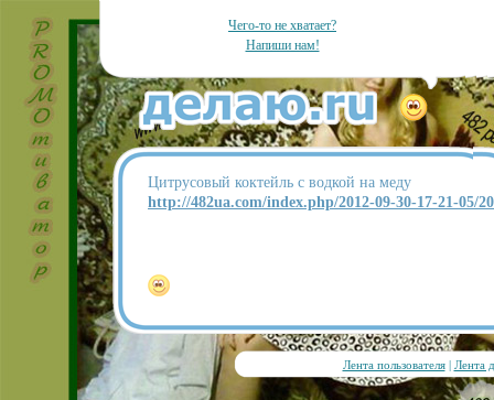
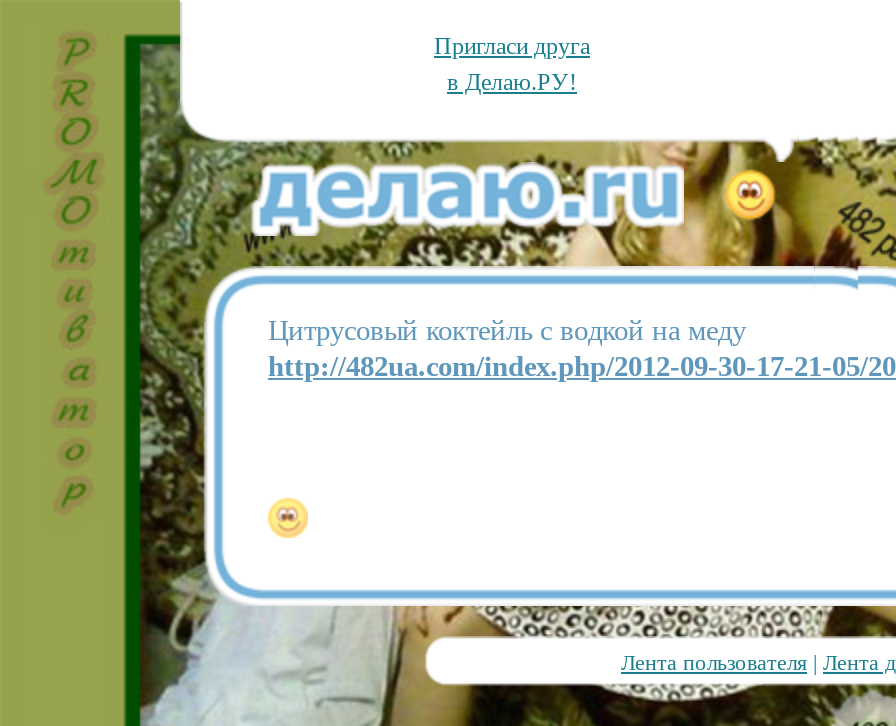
- Чего-то не хватает?
- Напиши нам!
+ Пригласи друга
+ в Делаю.РУ!
